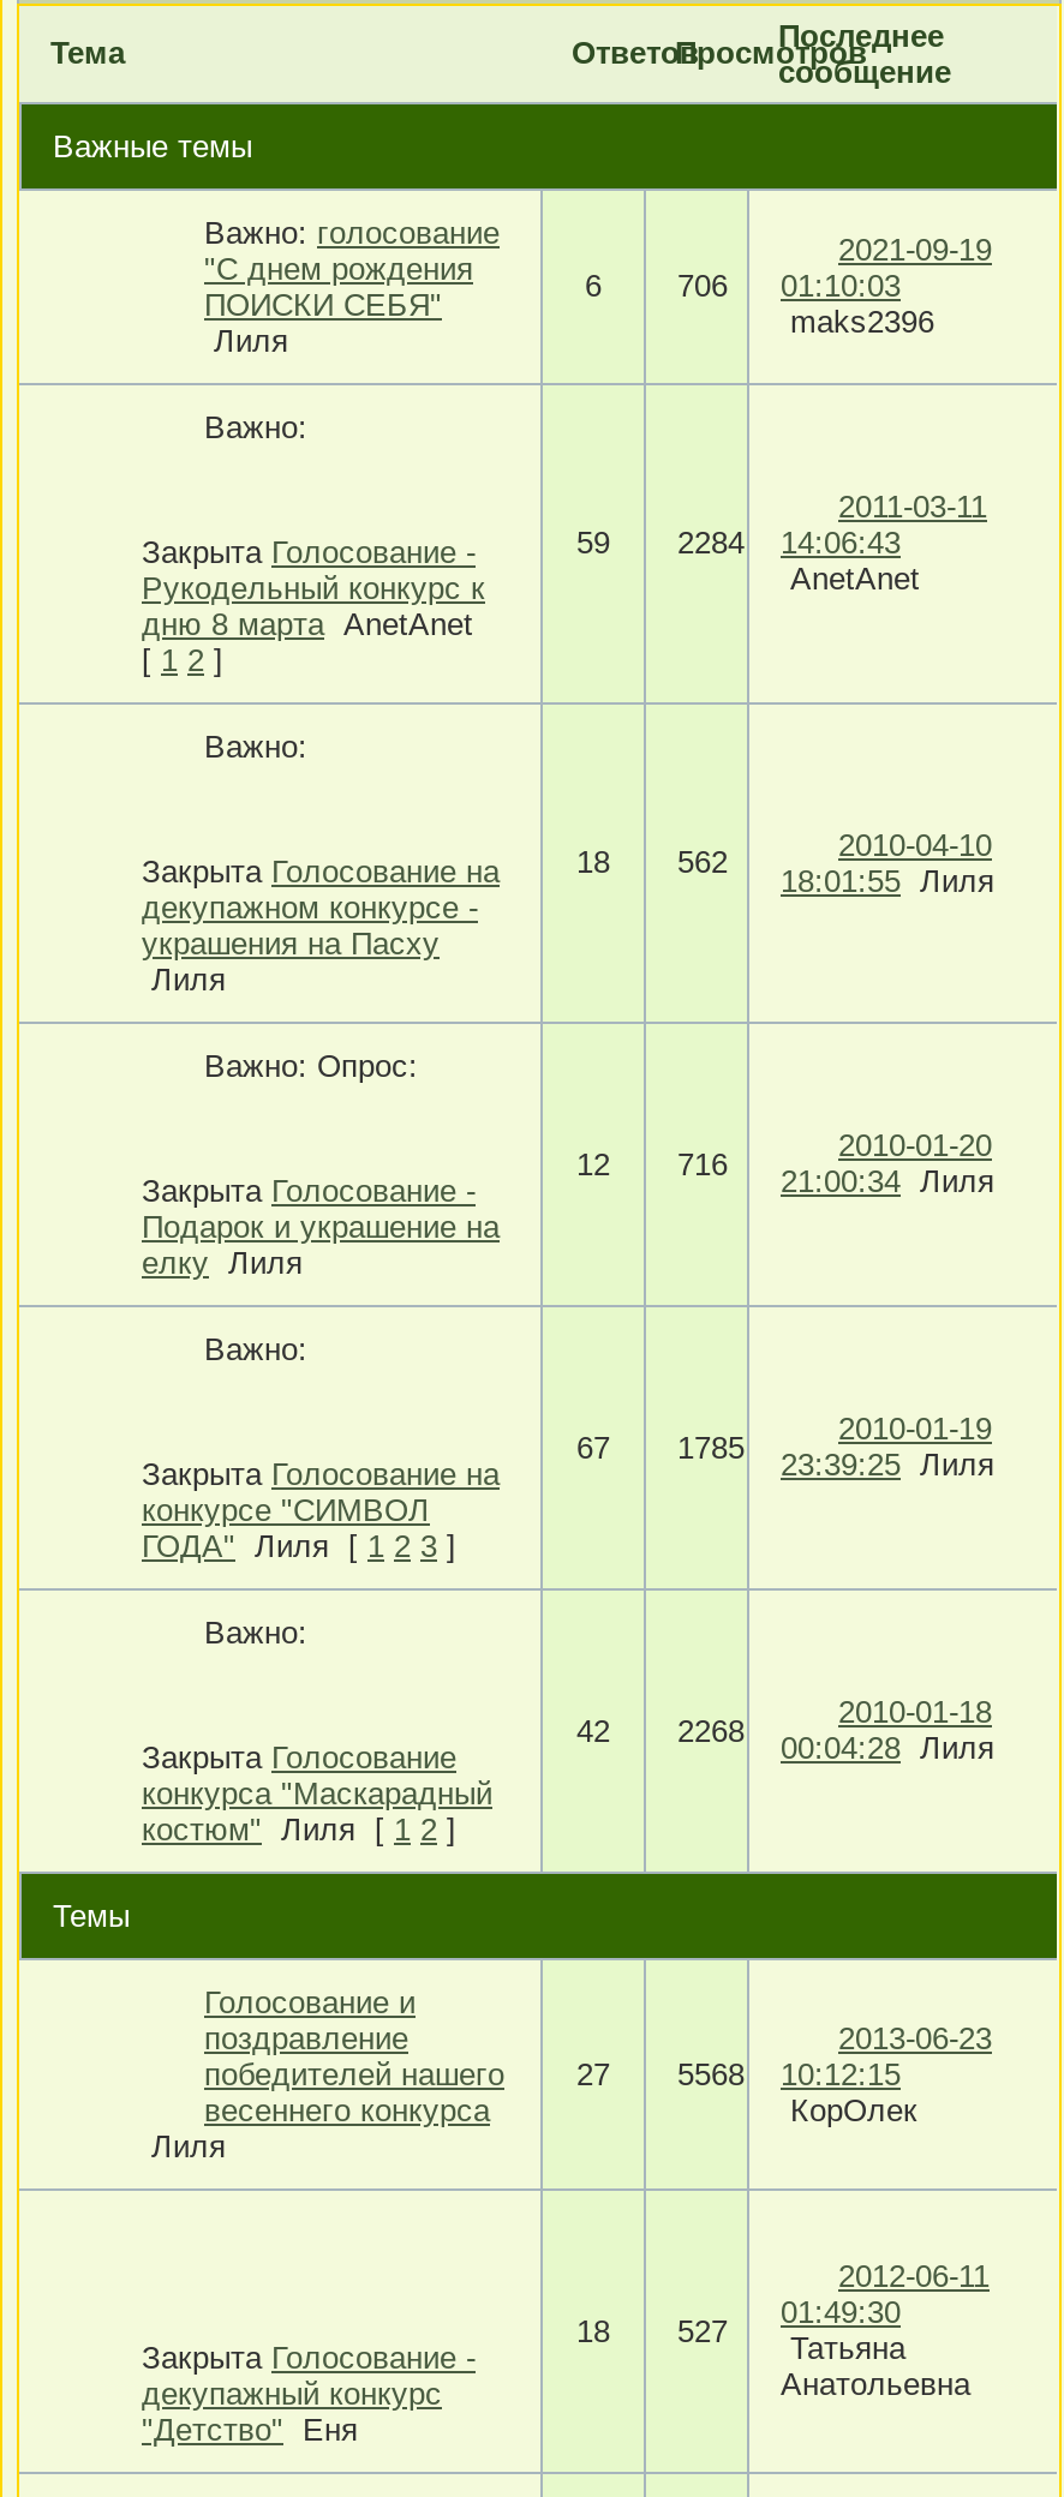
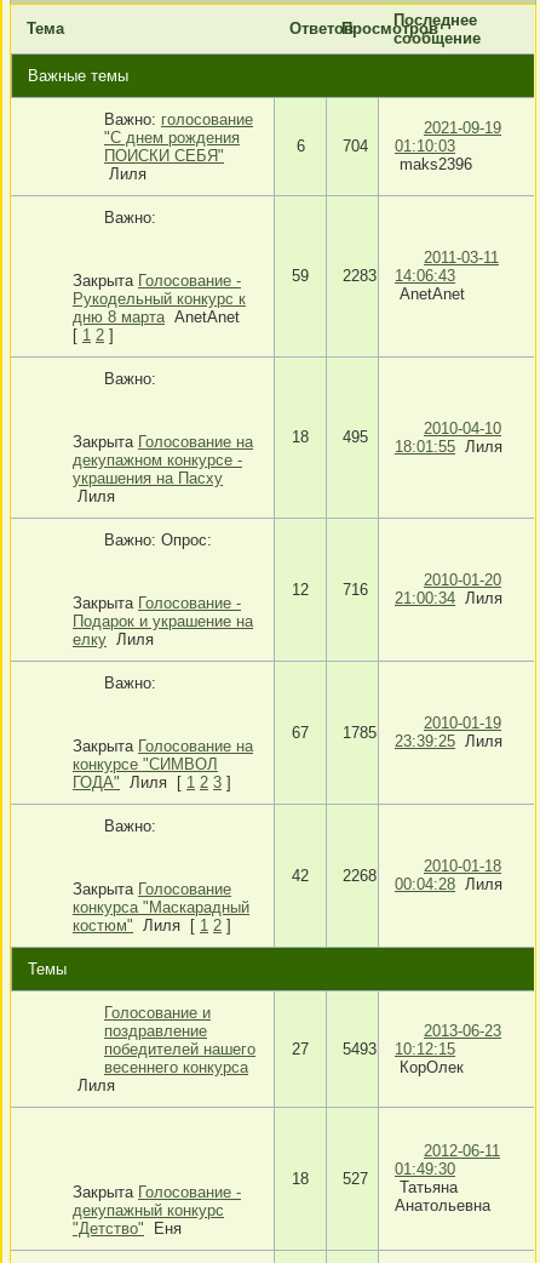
- 706 01:10:03
+ 704 01:10:03

- 59 2284 14:06:43
+ 59 2283 14:06:43

- 18 562
+ 18 495

- победителей нашего 27 5568 10:12:15
+ победителей нашего 27 5493 10:12:15
